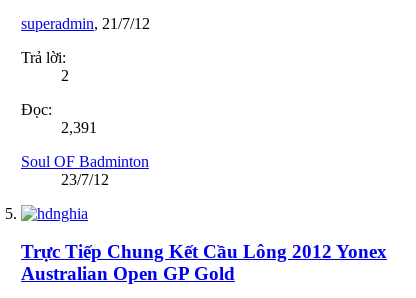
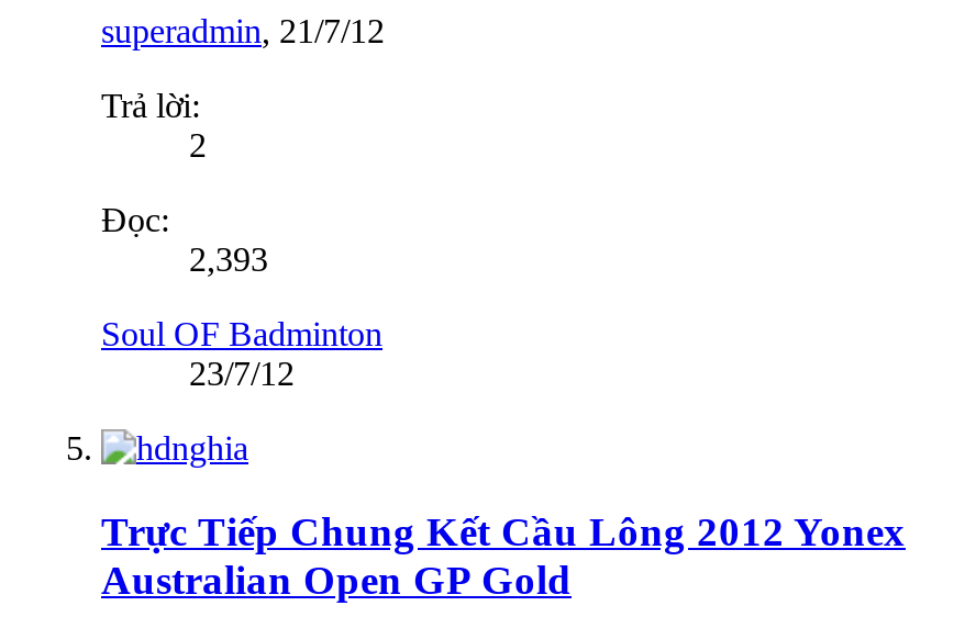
- 2,391
+ 2,393
